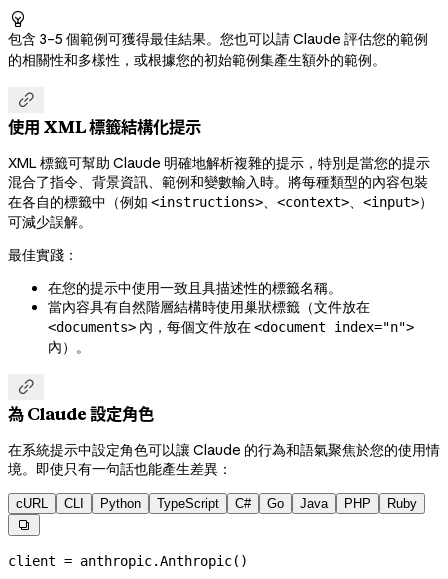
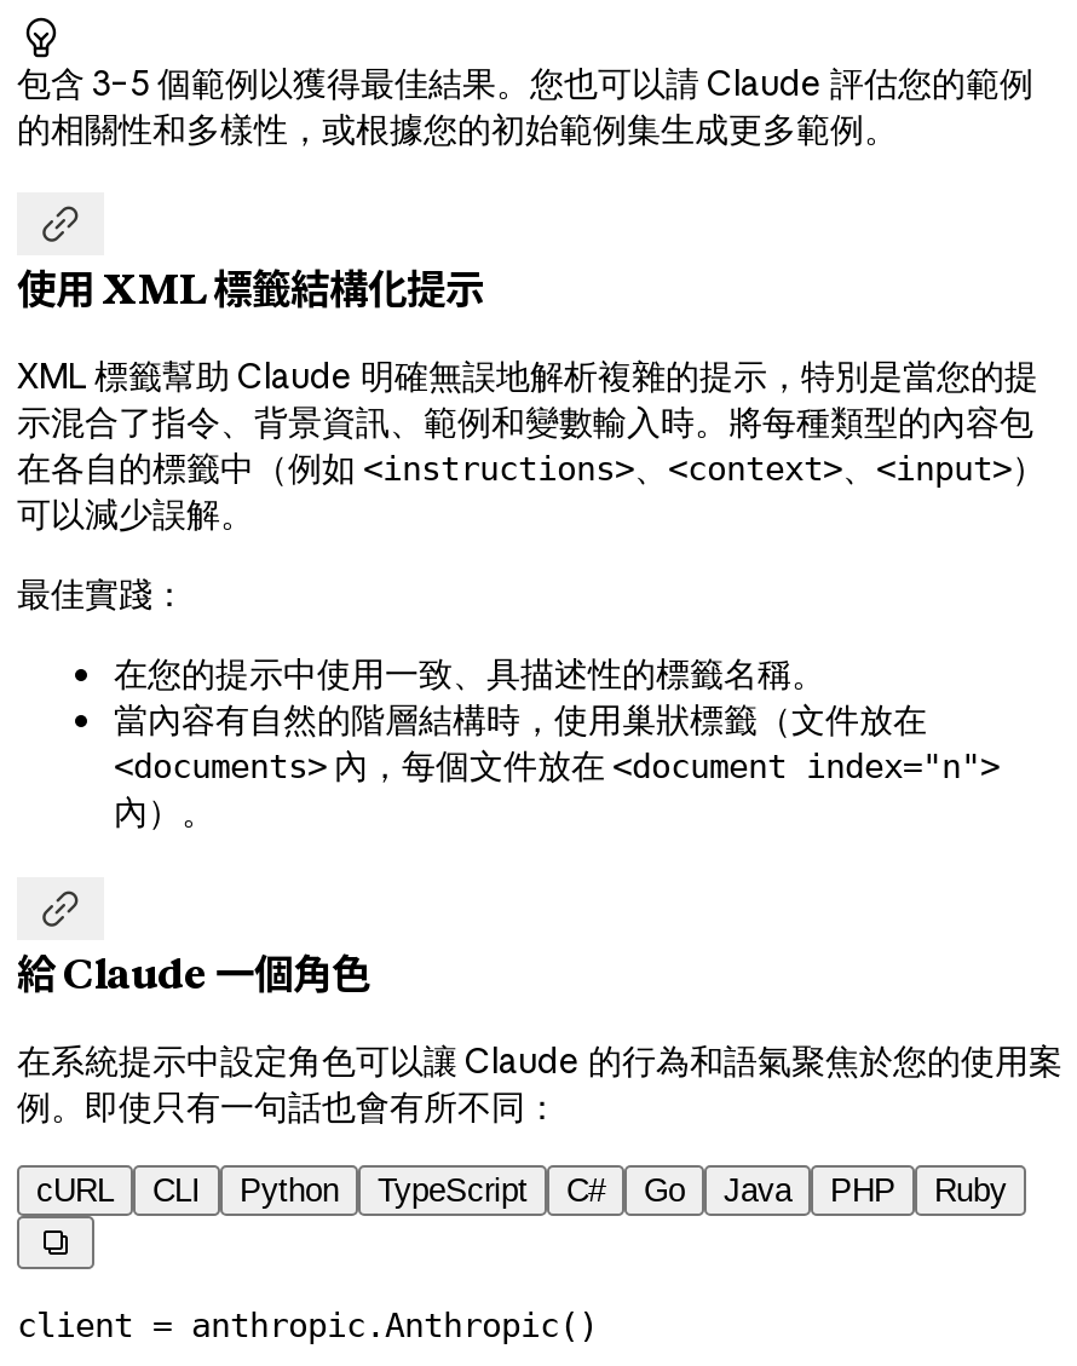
- 包含 3–5 個範例可獲得最佳結果。您也可以請 Claude 評估您的範例
- 的相關性和多樣性，或根據您的初始範例集產生額外的範例。
+ 包含 3–5 個範例以獲得最佳結果。您也可以請 Claude 評估您的範例
+ 的相關性和多樣性，或根據您的初始範例集生成更多範例。

- XML 標籤可幫助 Claude 明確地解析複雜的提示，特別是當您的提示
- 混合了指令、背景資訊、範例和變數輸入時。將每種類型的內容包裝
+ XML 標籤幫助 Claude 明確無誤地解析複雜的提示，特別是當您的提
+ 示混合了指令、背景資訊、範例和變數輸入時。將每種類型的內容包

- 可減少誤解。
+ 可以減少誤解。

- 在您的提示中使用一致且具描述性的標籤名稱。
- 當內容具有自然階層結構時使用巢狀標籤（文件放在
+ 在您的提示中使用一致、具描述性的標籤名稱。
+ 當內容有自然的階層結構時，使用巢狀標籤（文件放在

- 為 Claude 設定角色
+ 給 Claude 一個角色

- 在系統提示中設定角色可以讓 Claude 的行為和語氣聚焦於您的使用情
+ 在系統提示中設定角色可以讓 Claude 的行為和語氣聚焦於您的使用案

- 境。即使只有一句話也能產生差異：
+ 例。即使只有一句話也會有所不同：
